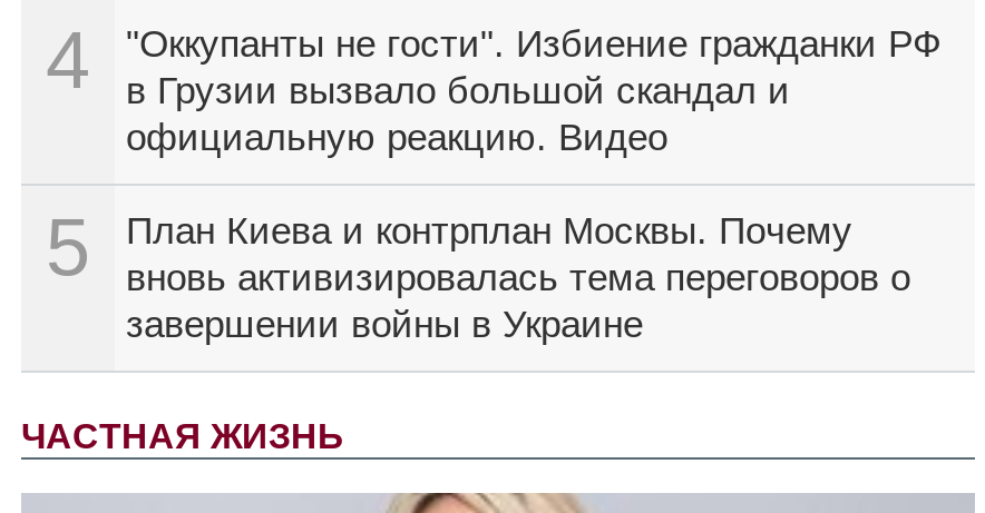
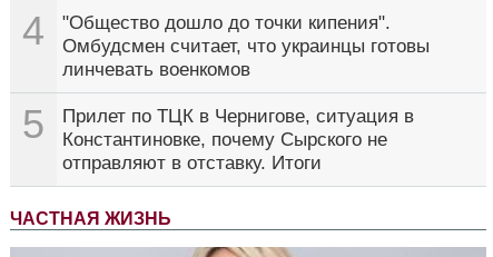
- "Оккупанты не гости". Избиение гражданки РФ
- в Грузии вызвало большой скандал и
- официальную реакцию. Видео
+ "Общество дошло до точки кипения".
+ Омбудсмен считает, что украинцы готовы
+ линчевать военкомов

- План Киева и контрплан Москвы. Почему
- вновь активизировалась тема переговоров о
- завершении войны в Украине
+ Прилет по ТЦК в Чернигове, ситуация в
+ Константиновке, почему Сырского не
+ отправляют в отставку. Итоги
